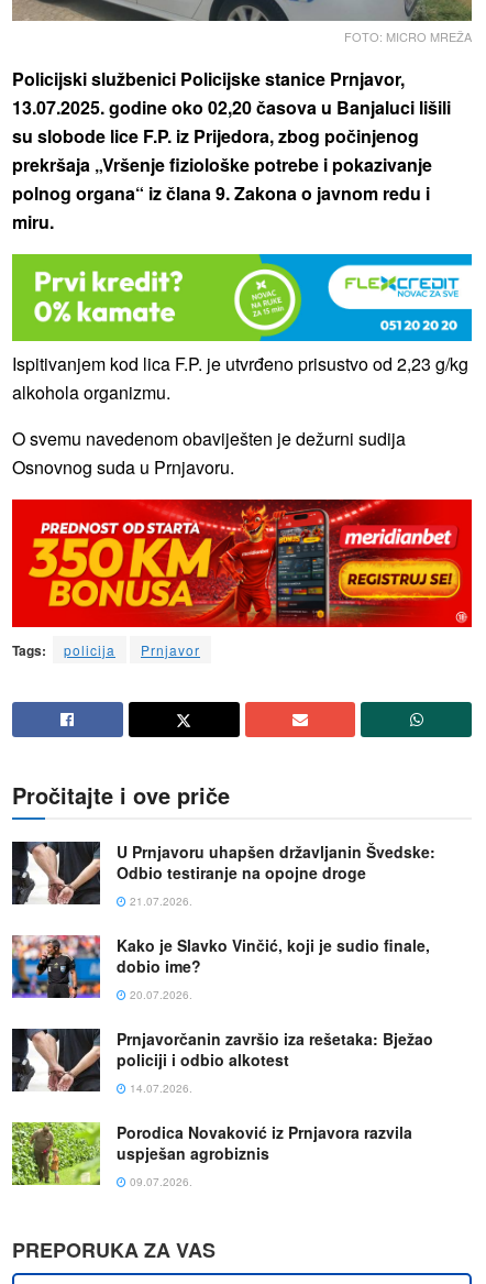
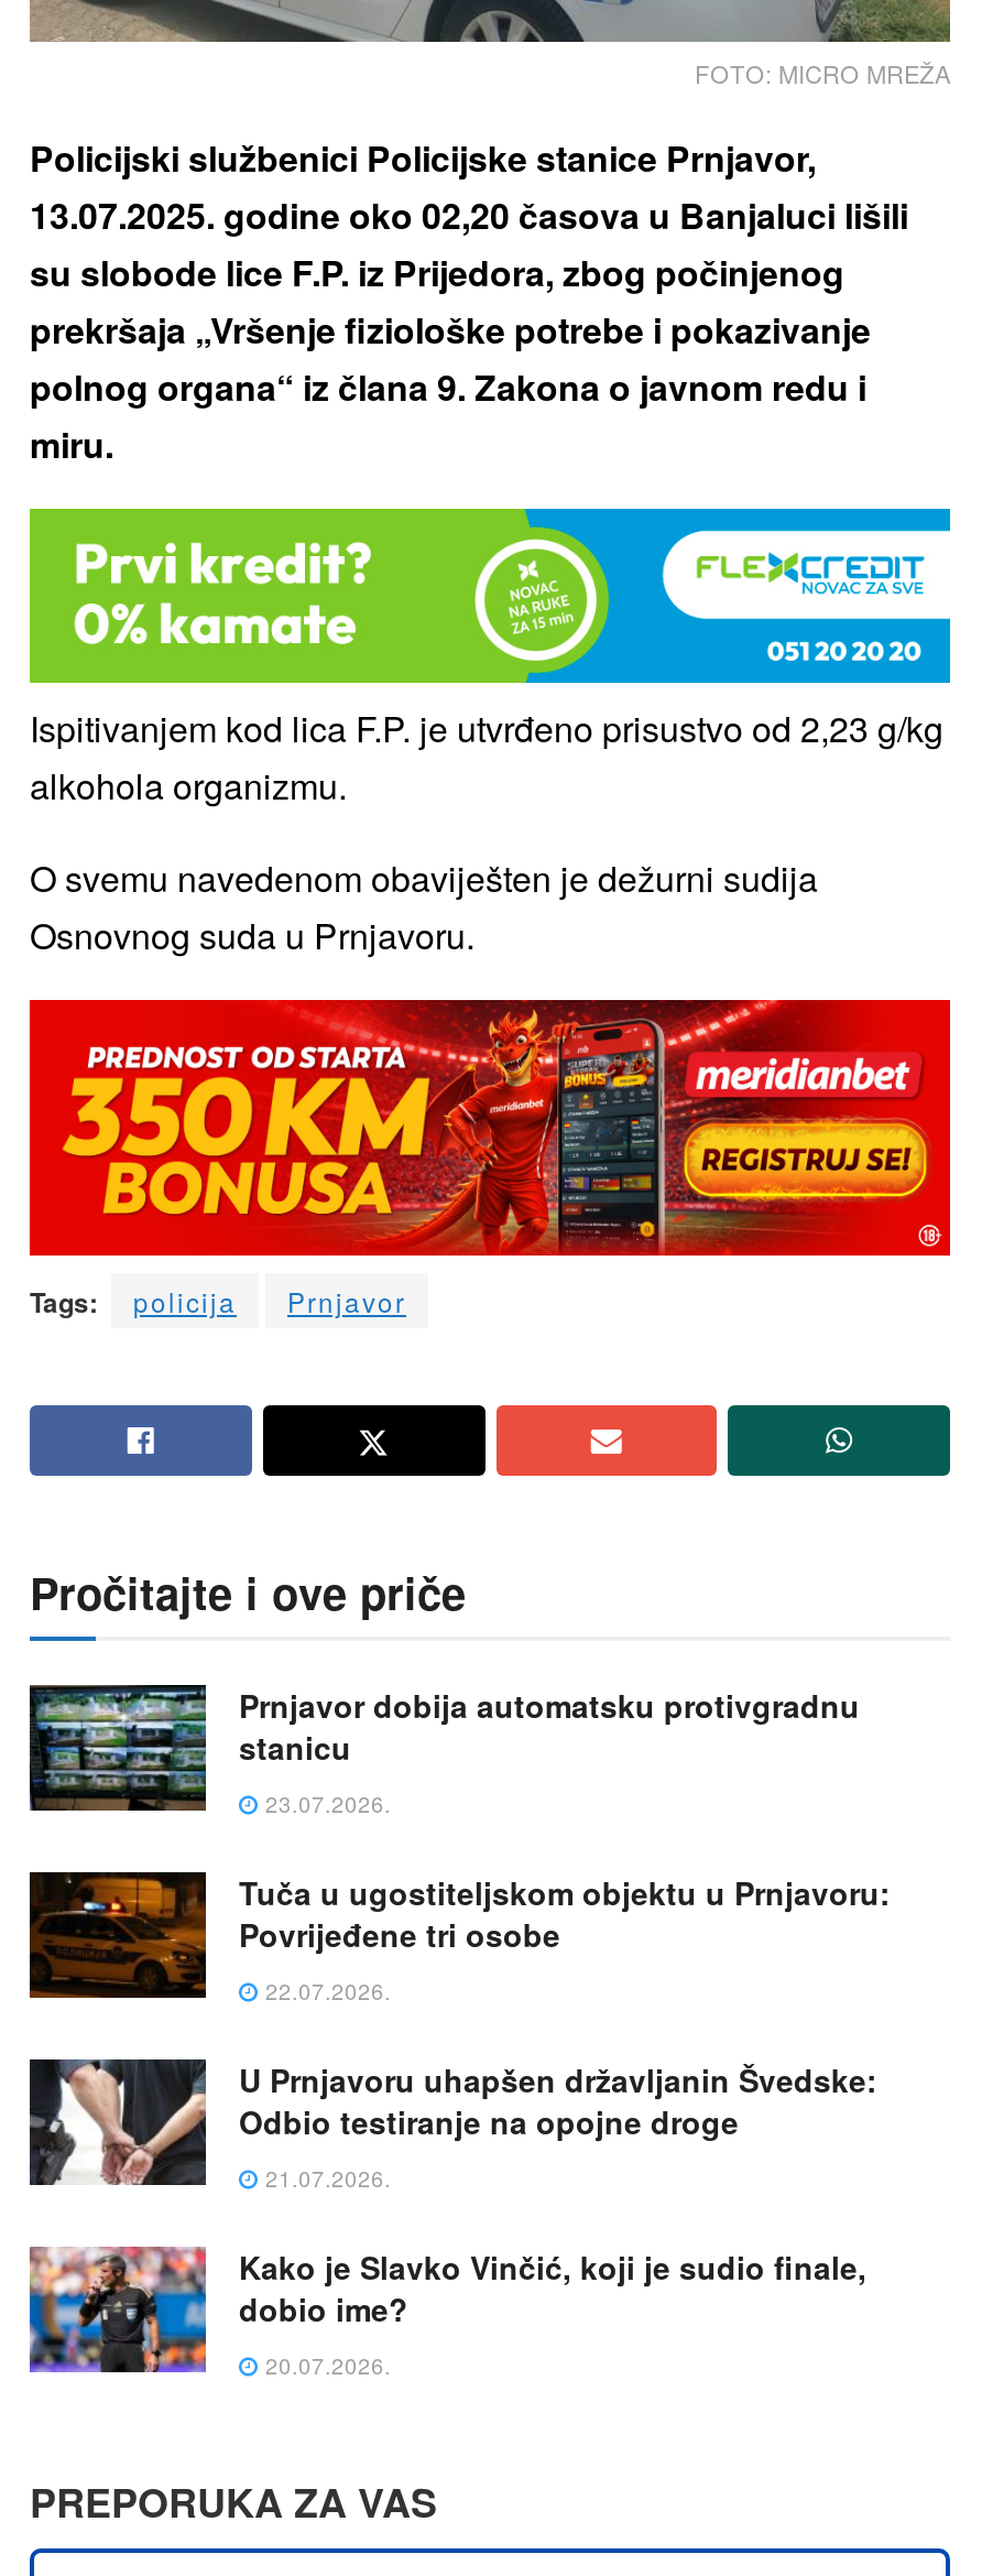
+ [image]

+ [image]
+ Prnjavor dobija automatsku protivgradnu
+ stanicu
+ 23.07.2026.
+ Tuča u ugostiteljskom objektu u Prnjavoru:
+ Povrijeđene tri osobe
+ 22.07.2026.

moved down: [image] | U Prnjavoru uhapšen državljanin Švedske: | Odbio testiranje na opojne droge | 21.07.2026. | Kako je Slavko Vinčić, koji je sudio finale, | dobio ime? | 20.07.2026.

- [image]
- Prnjavorčanin završio iza rešetaka: Bježao
- policiji i odbio alkotest
- 14.07.2026.
- Porodica Novaković iz Prnjavora razvila
- uspješan agrobiznis
- 09.07.2026.
